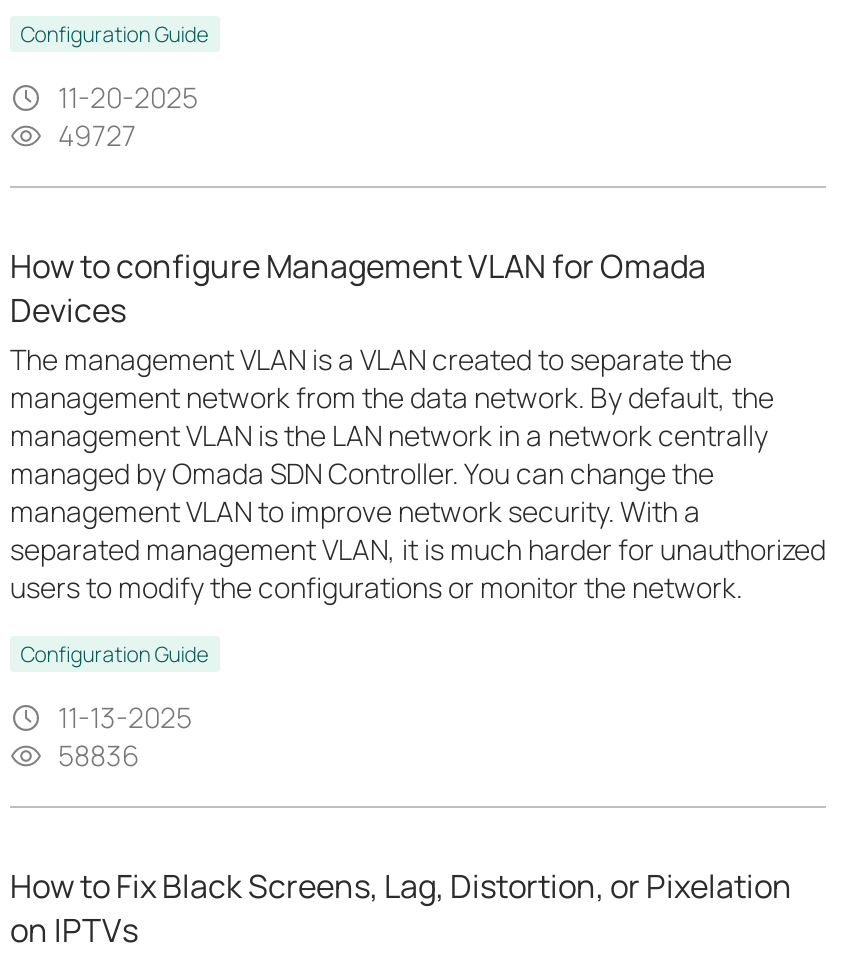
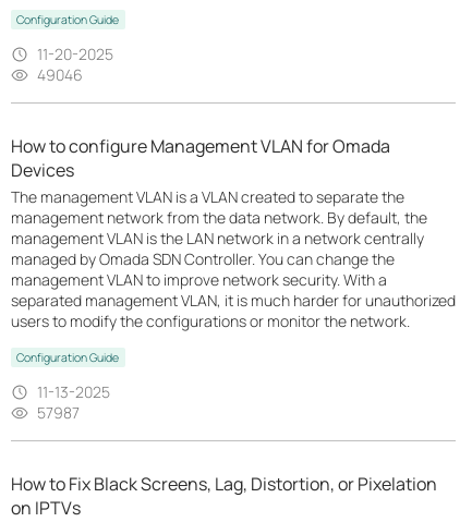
- 49727
+ 49046

- 58836
+ 57987
